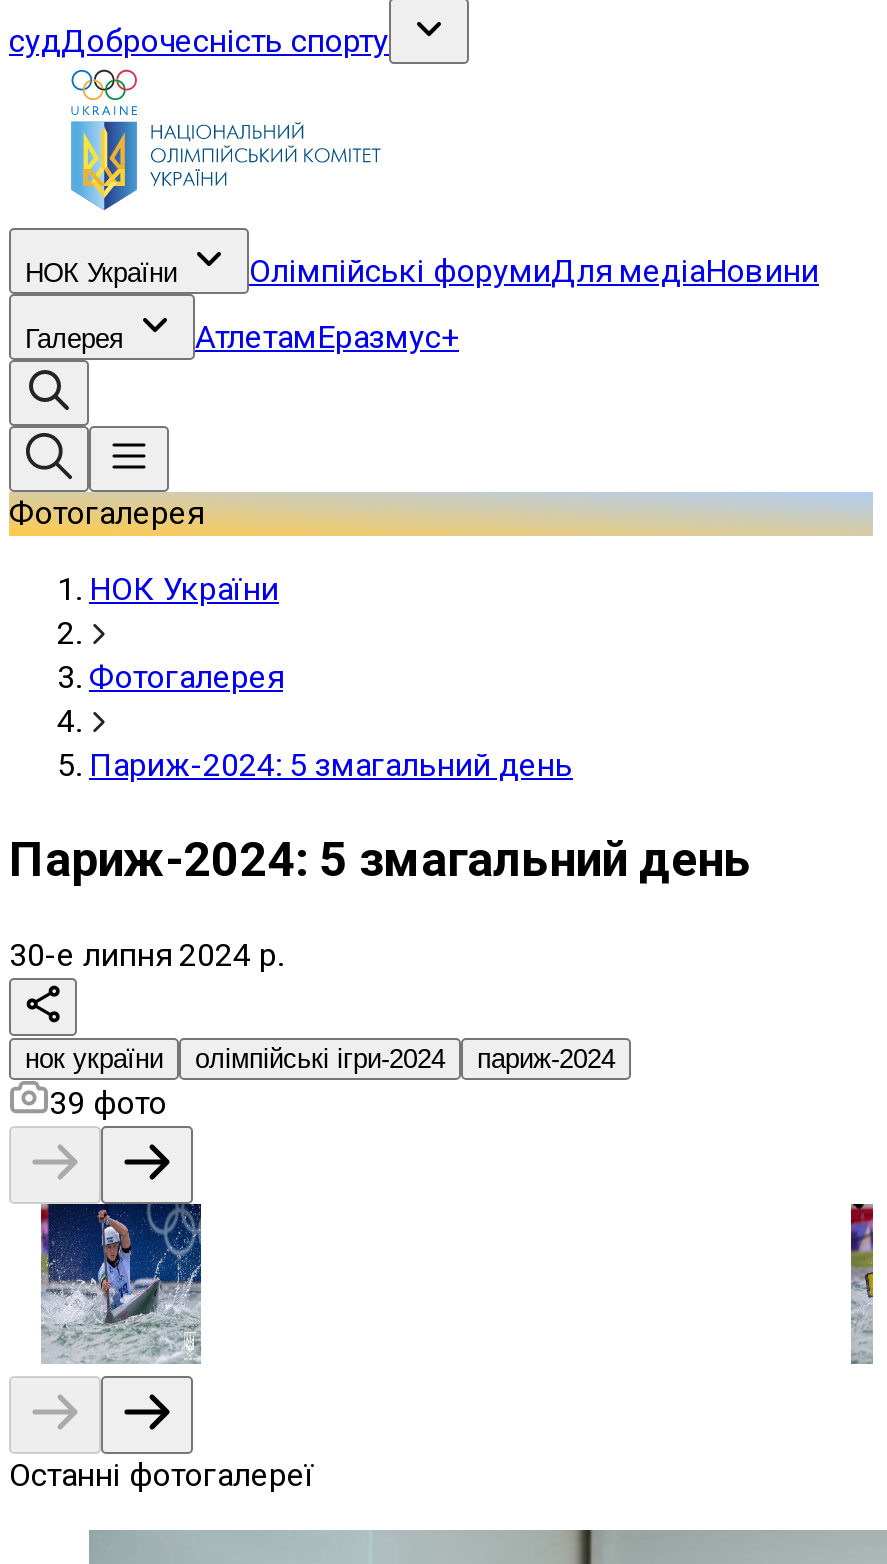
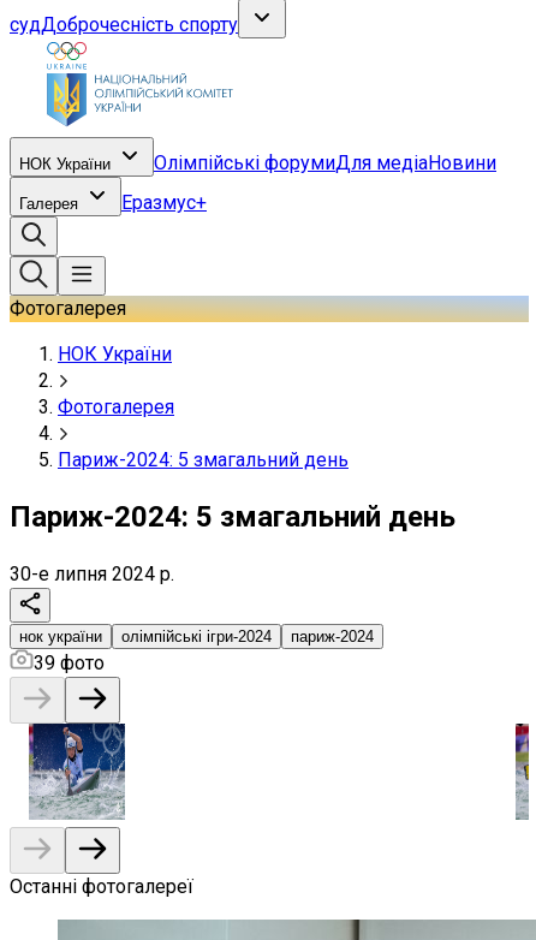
- АтлетамЕразмус+
+ Еразмус+
